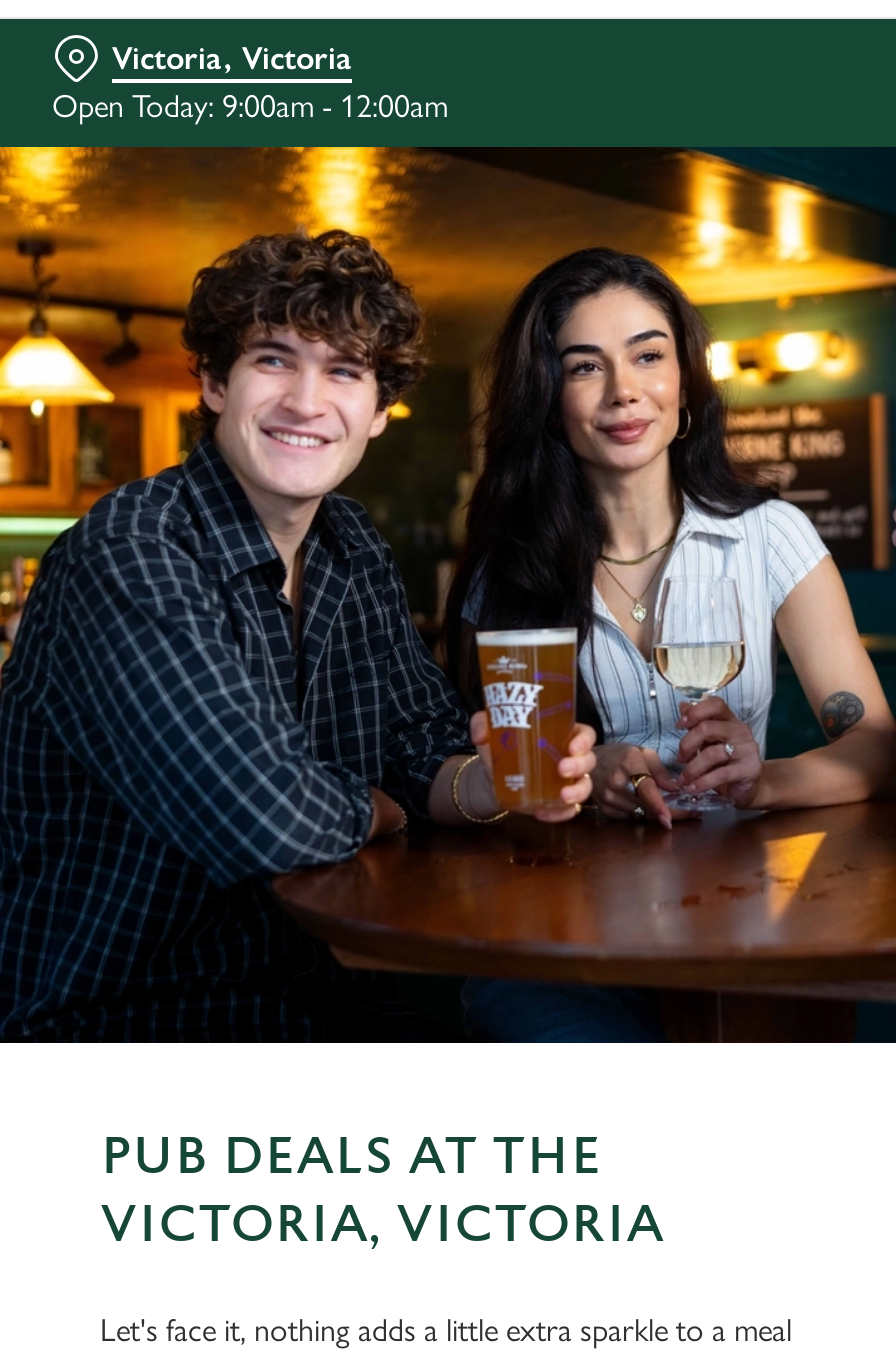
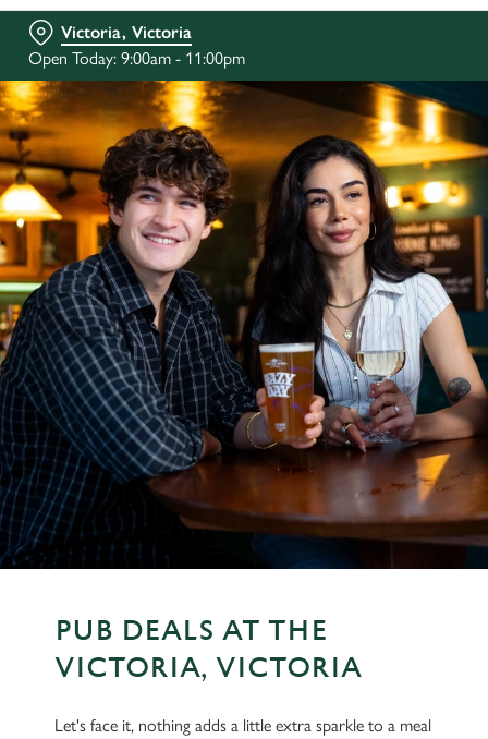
- Open Today: 9:00am - 12:00am
+ Open Today: 9:00am - 11:00pm
